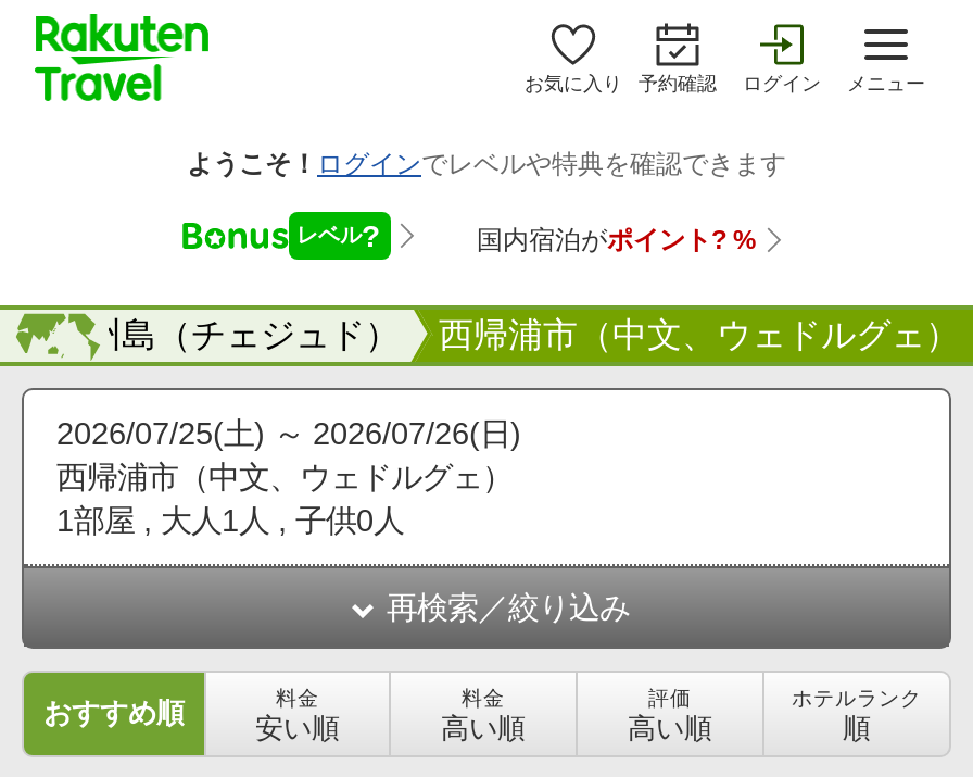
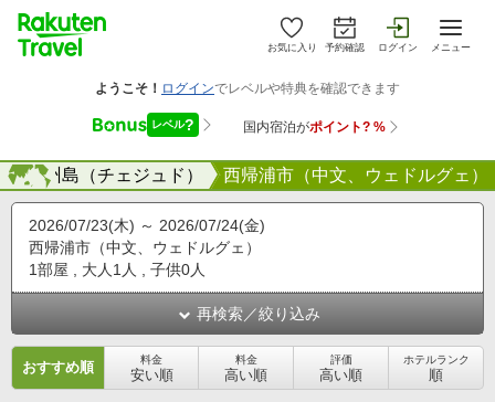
- 2026/07/25(土)
- 2026/07/26(日)
+ 2026/07/23(木)
+ 2026/07/24(金)
